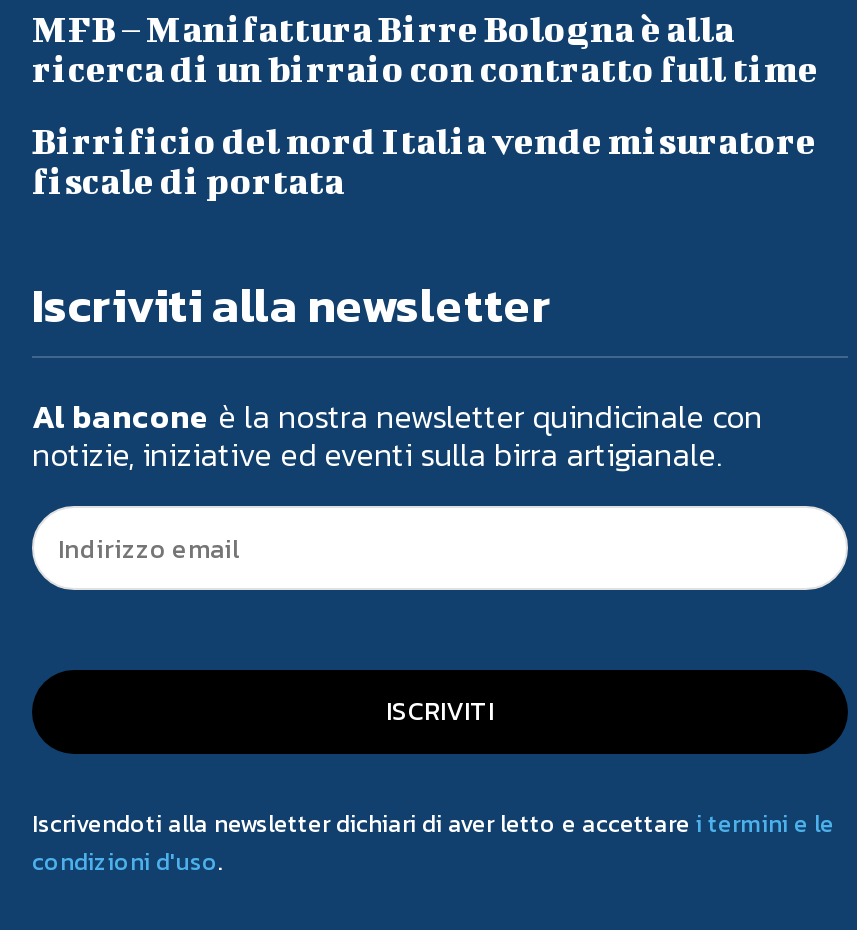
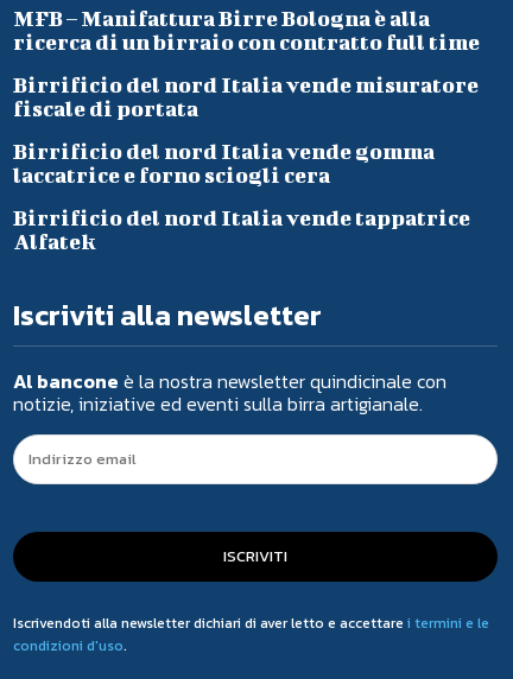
+ Birrificio del nord Italia vende gomma
+ laccatrice e forno sciogli cera
+ Birrificio del nord Italia vende tappatrice
+ Alfatek
